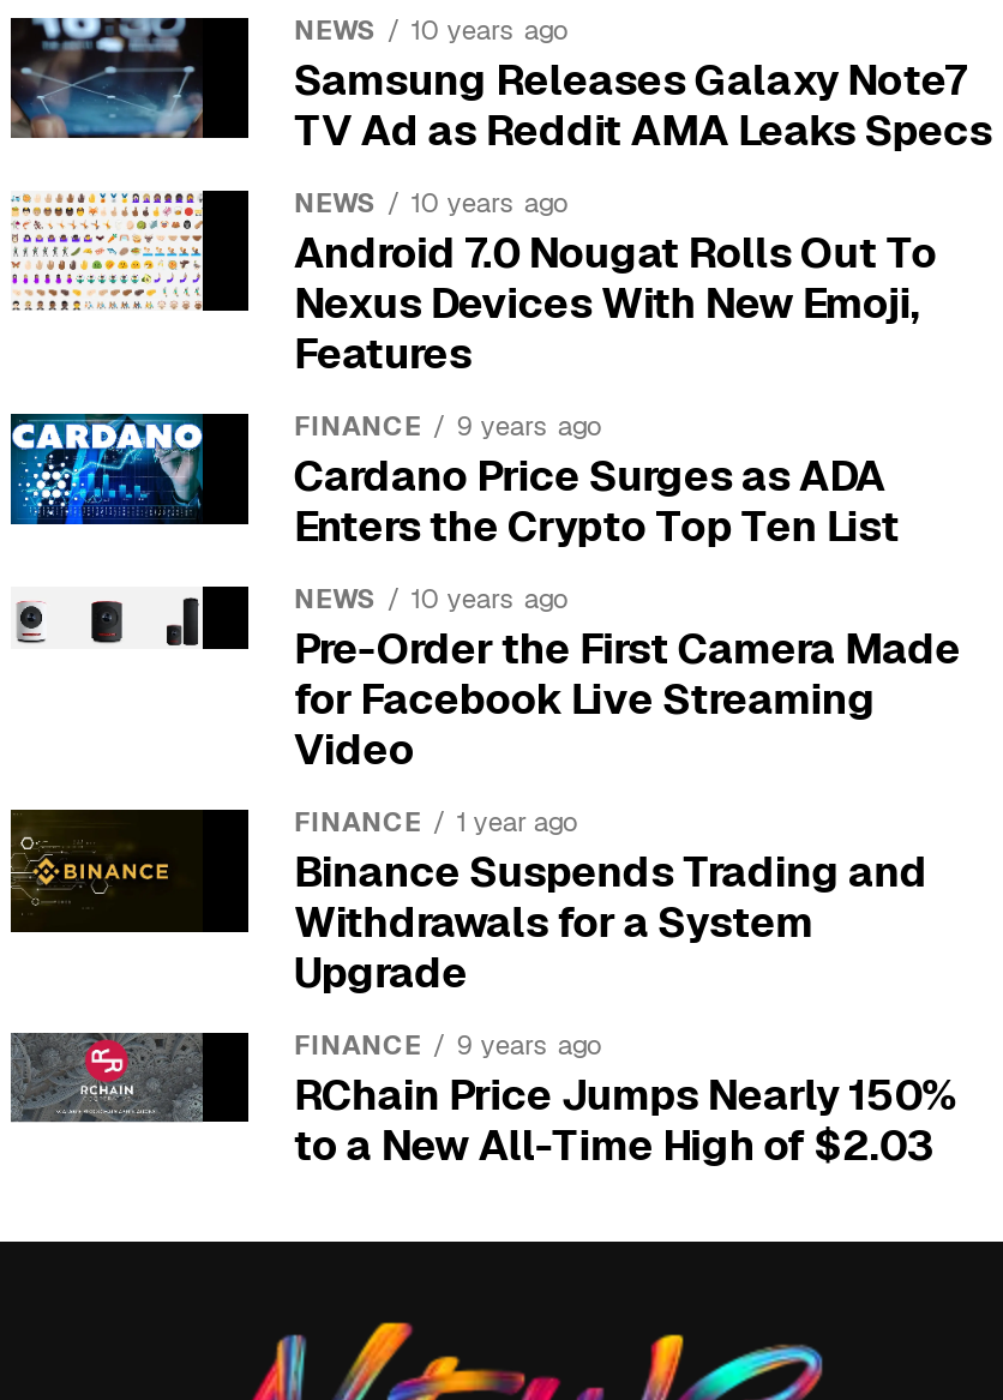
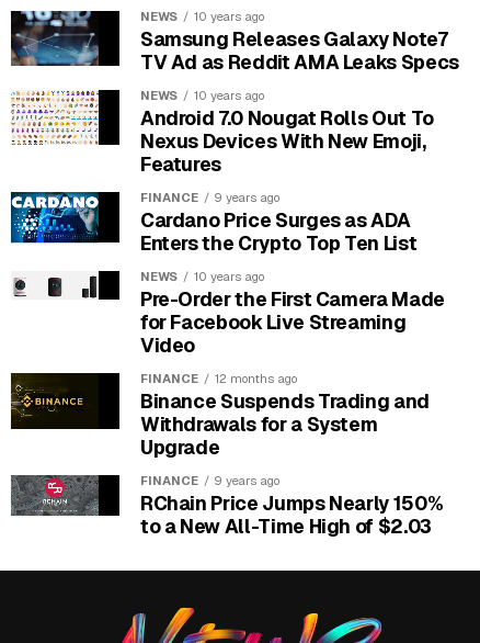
- FINANCE 1 year ago
+ FINANCE 12 months ago
